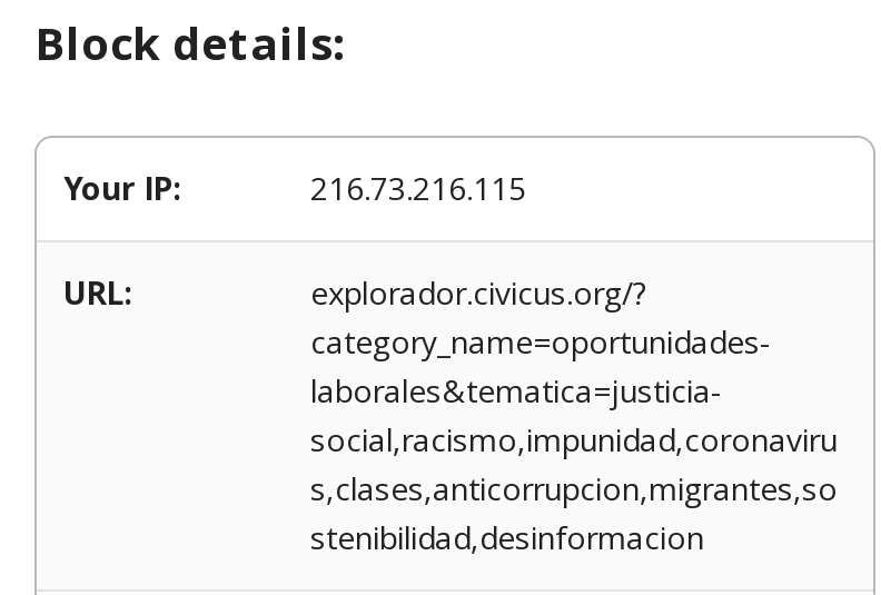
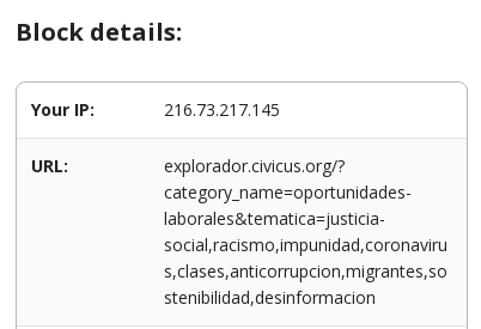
- 216.73.216.115
+ 216.73.217.145
